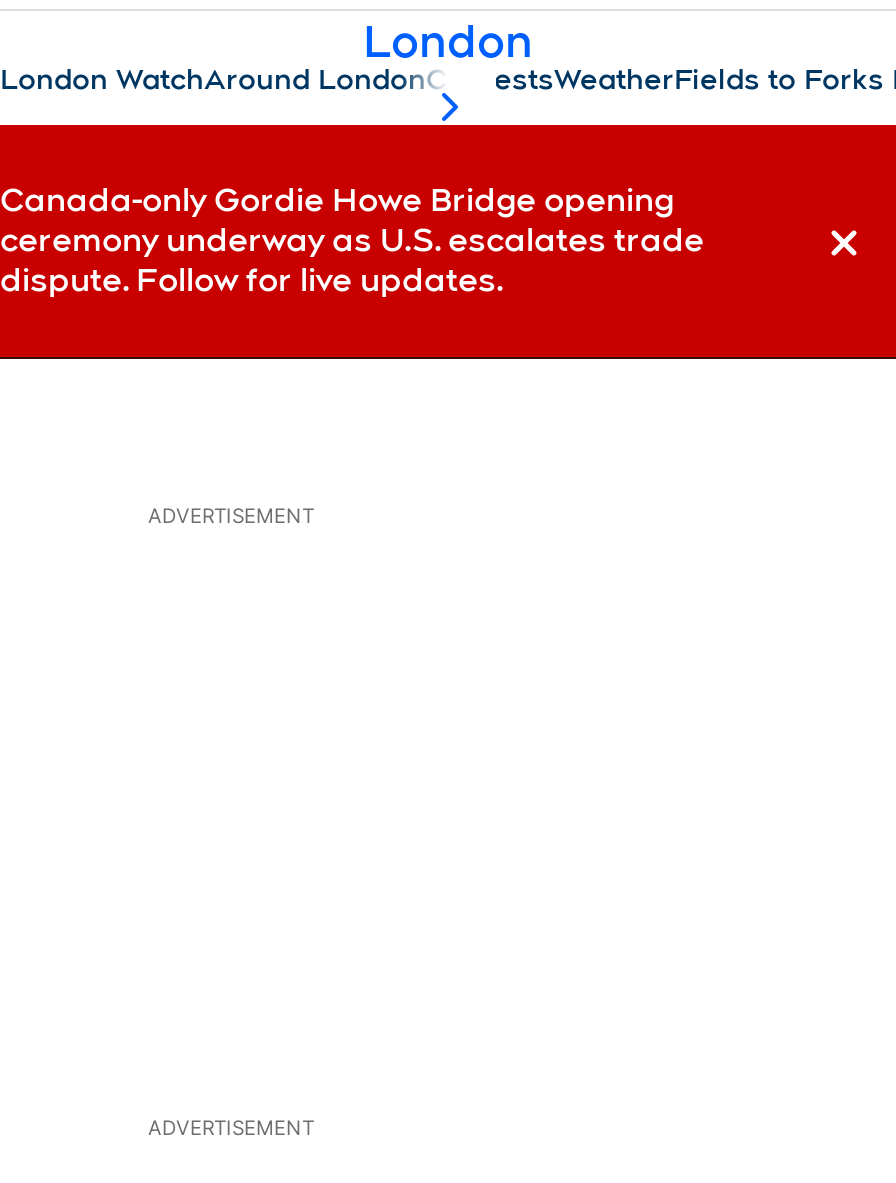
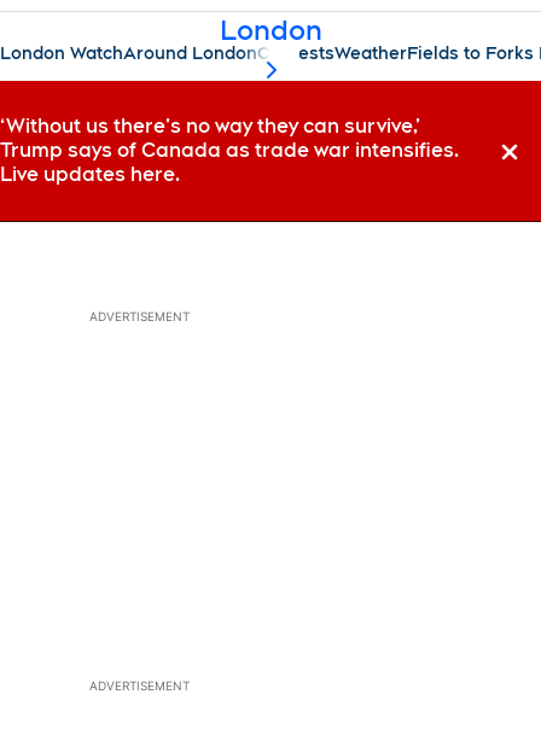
- Canada-only Gordie Howe Bridge opening
- ceremony underway as U.S. escalates trade
- dispute. Follow for live updates.
+ ‘Without us there’s no way they can survive,’
+ Trump says of Canada as trade war intensifies.
+ Live updates here.
